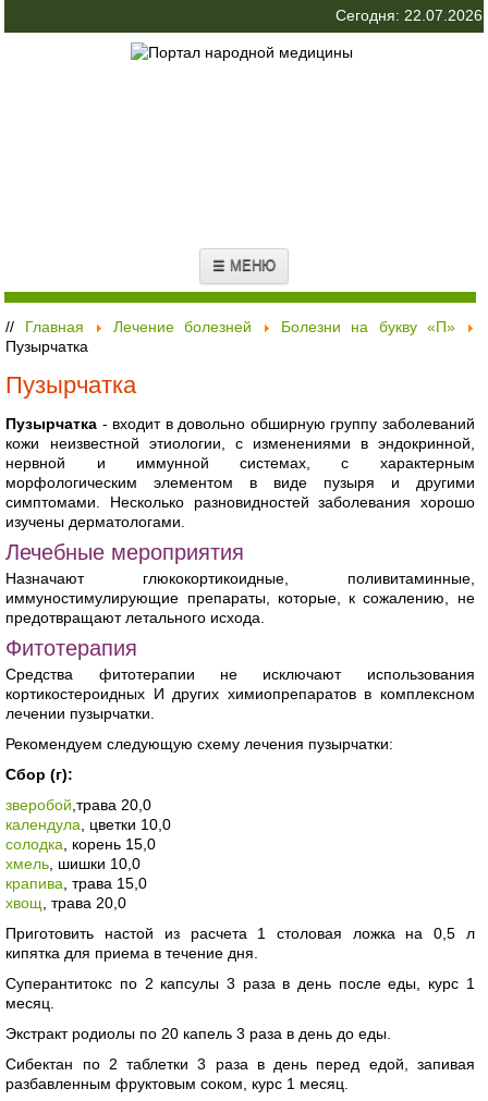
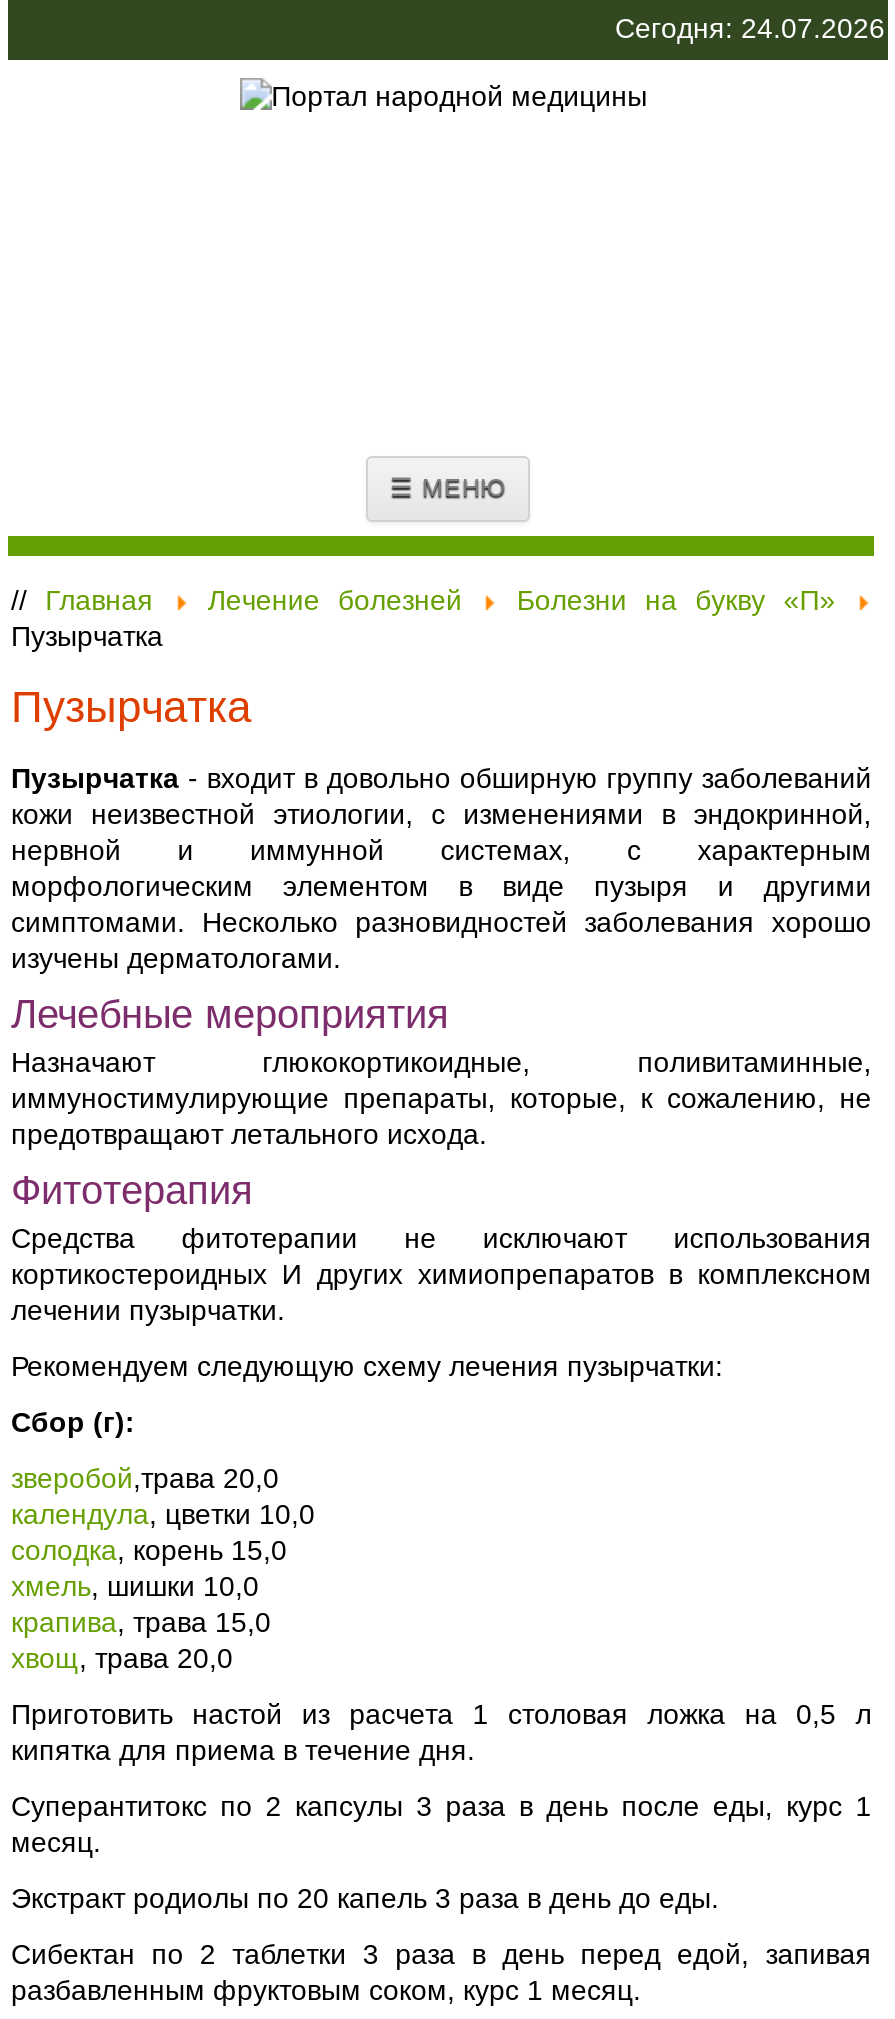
- Сегодня: 22.07.2026
+ Сегодня: 24.07.2026
